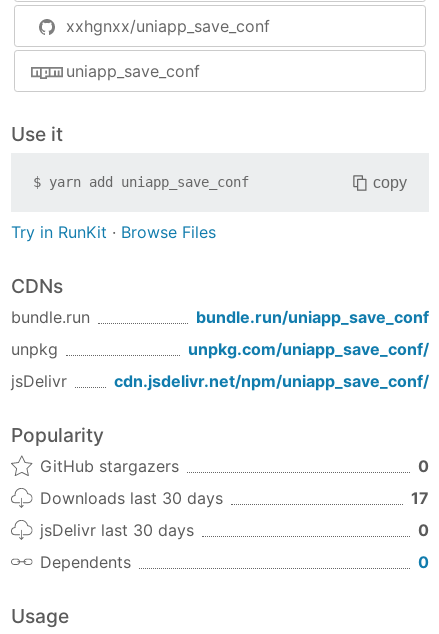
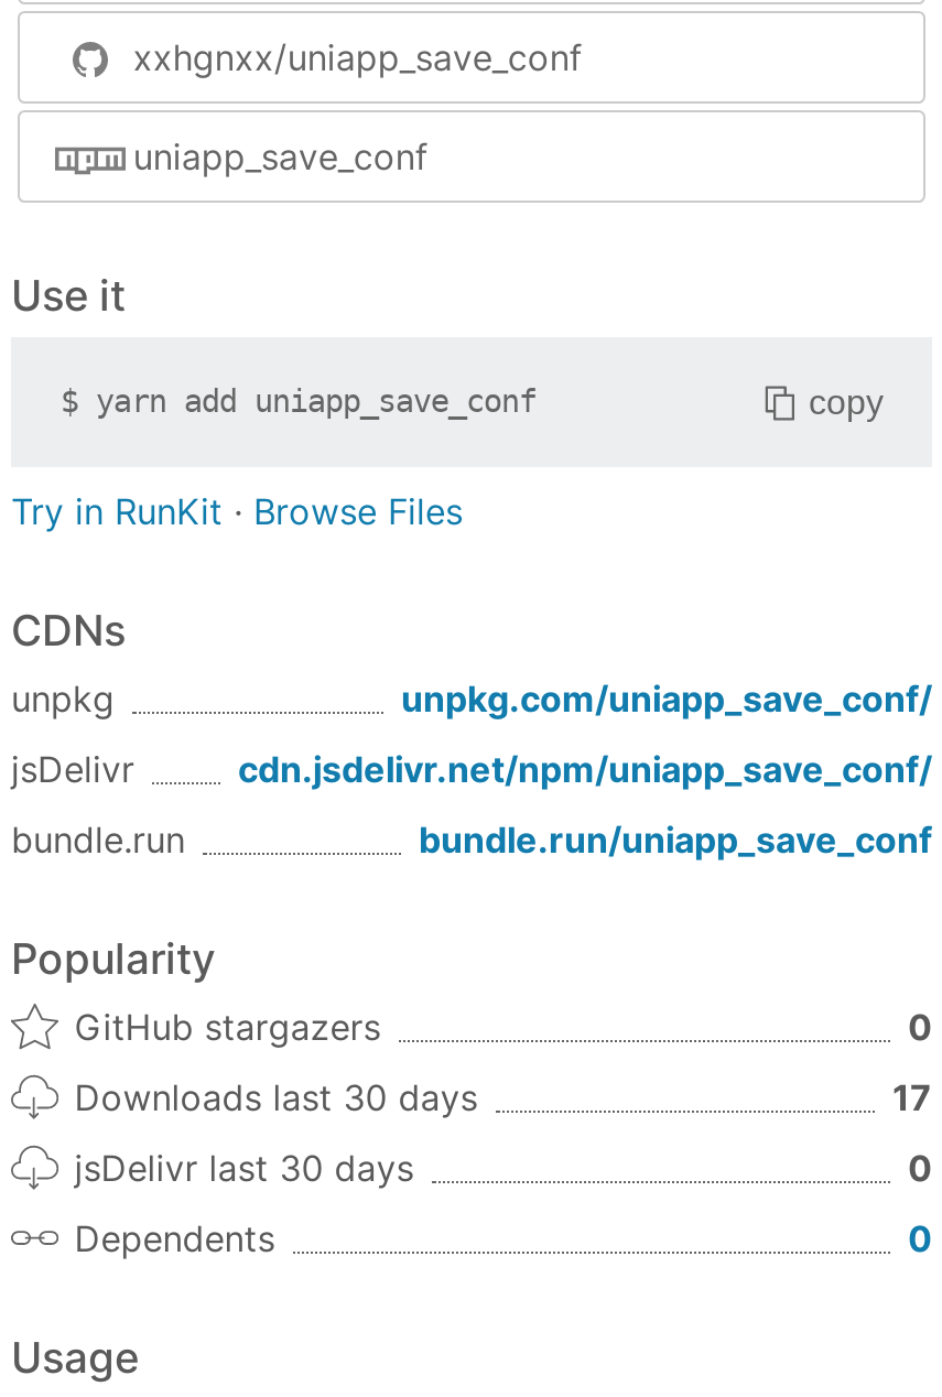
moved down: bundle.run | bundle.run/uniapp_save_conf

moved up: unpkg | unpkg.com/uniapp_save_conf/ | jsDelivr | cdn.jsdelivr.net/npm/uniapp_save_conf/
